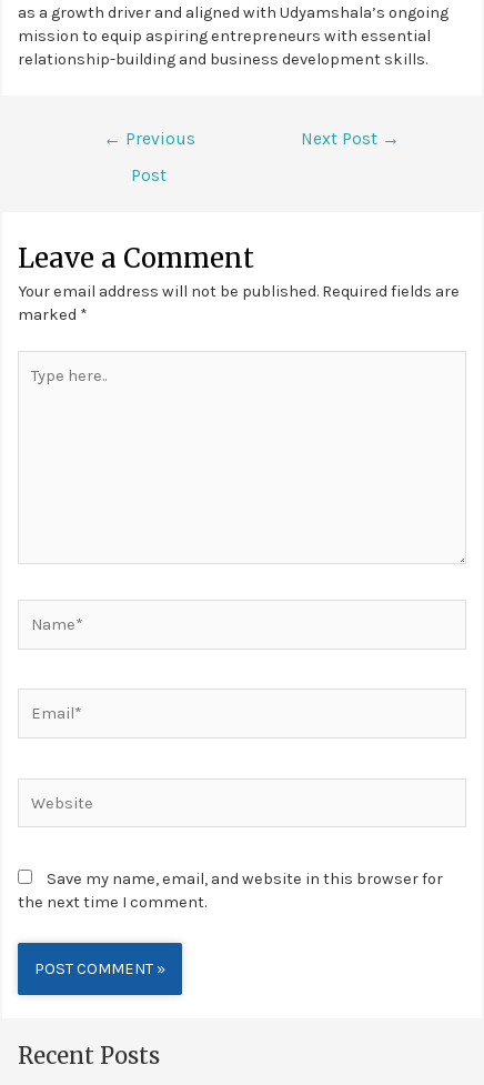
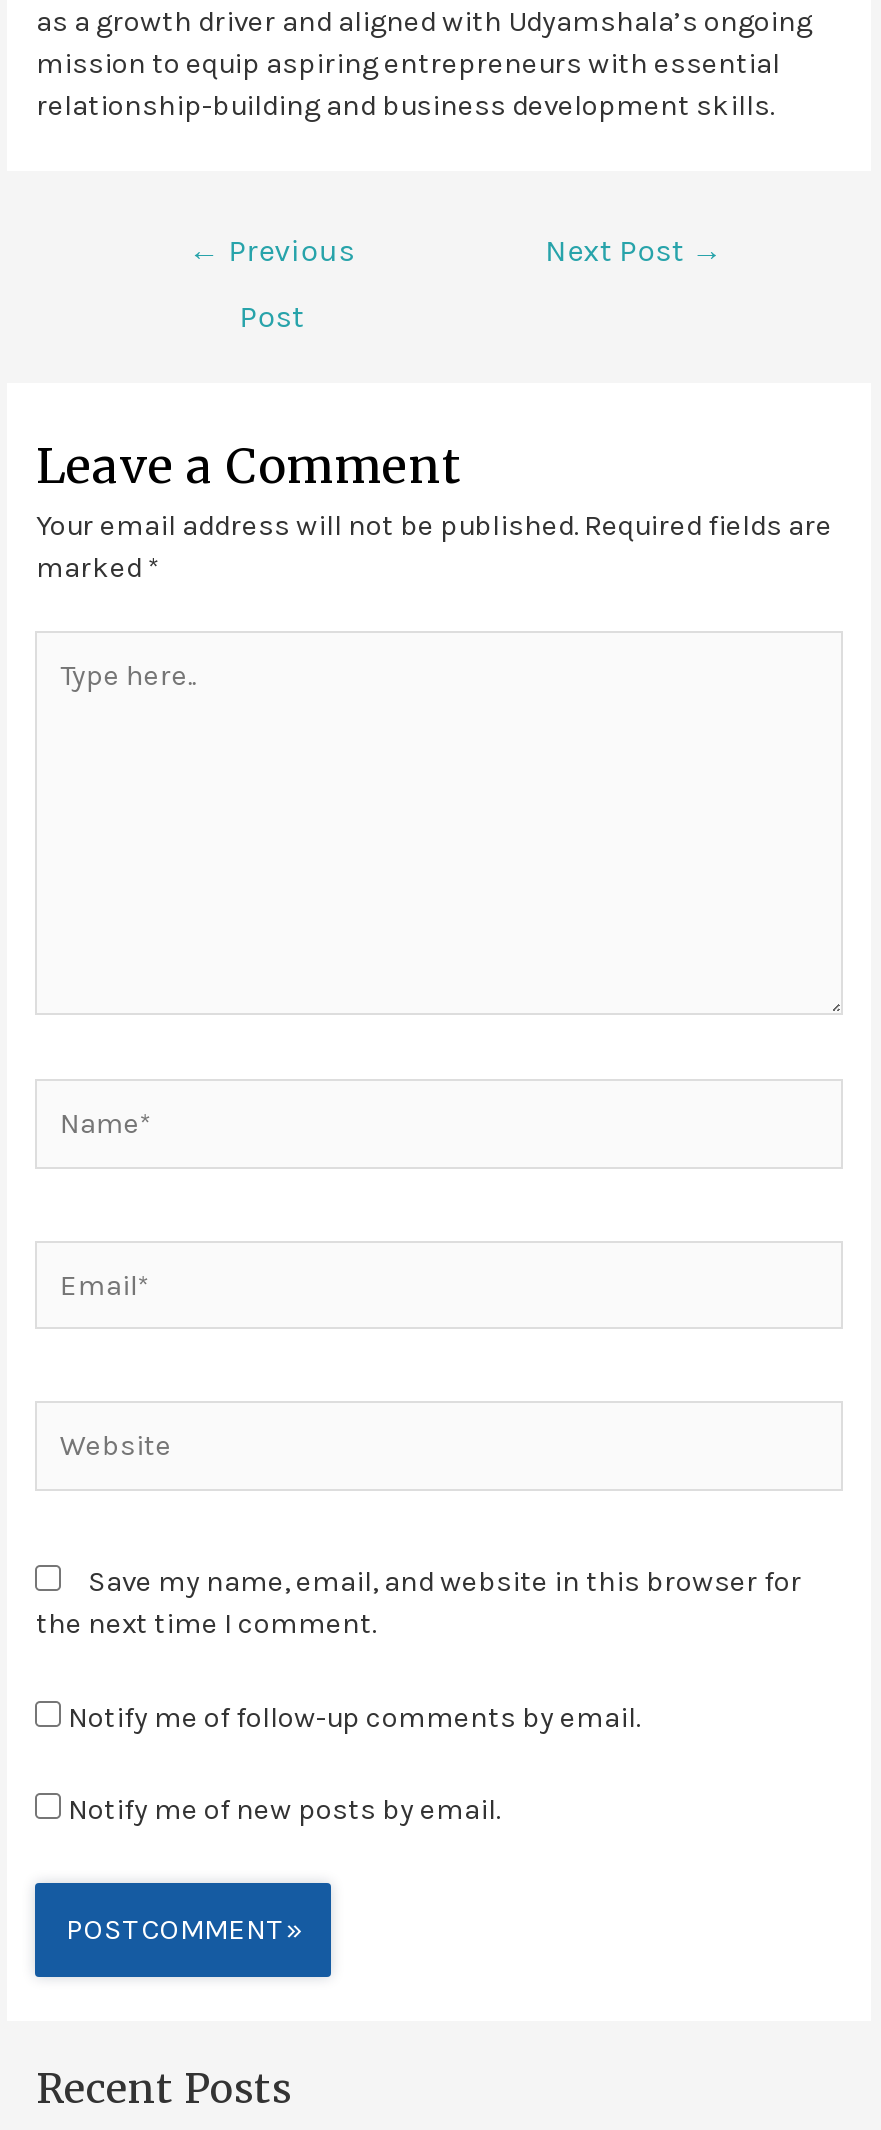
+ Notify me of follow-up comments by email.
+ Notify me of new posts by email.
